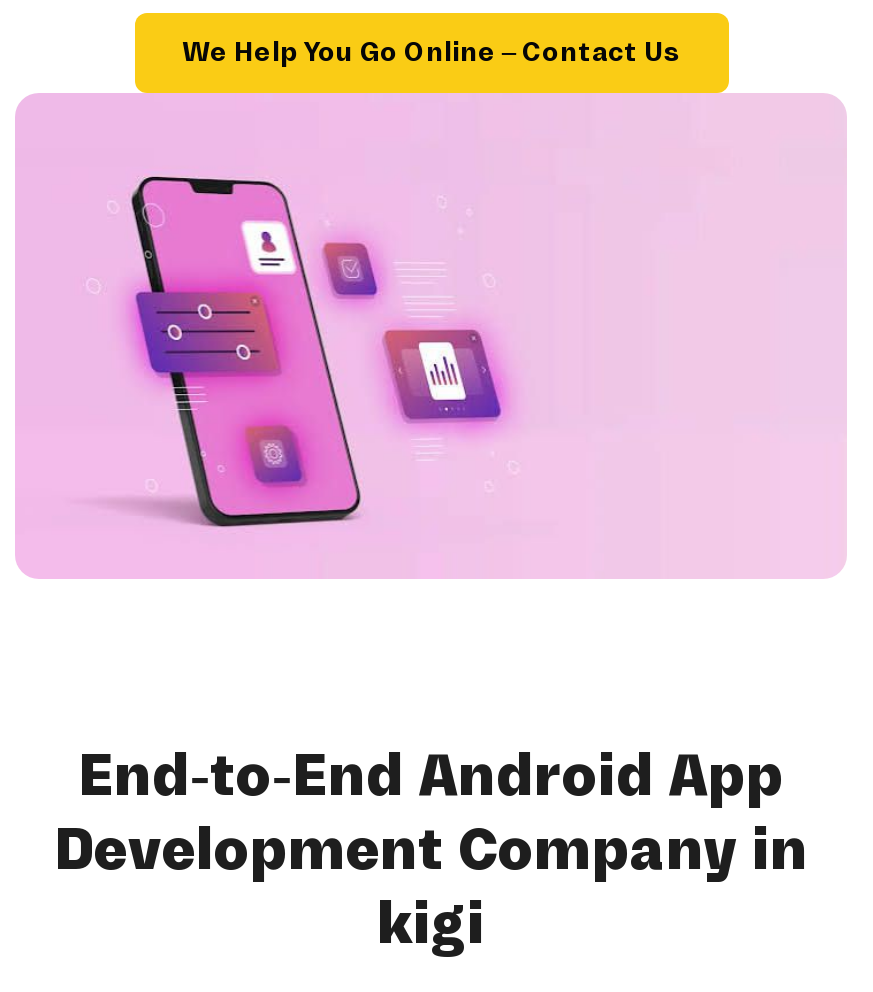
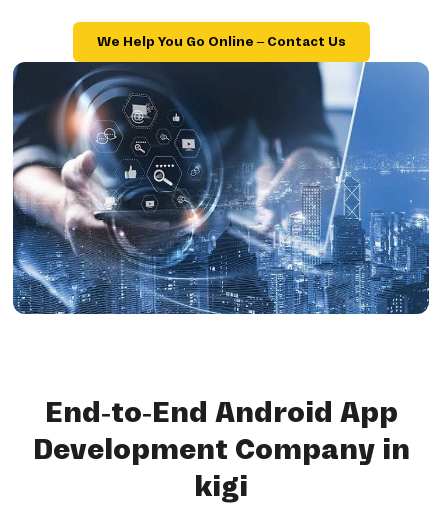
- [image]
+ [image]
